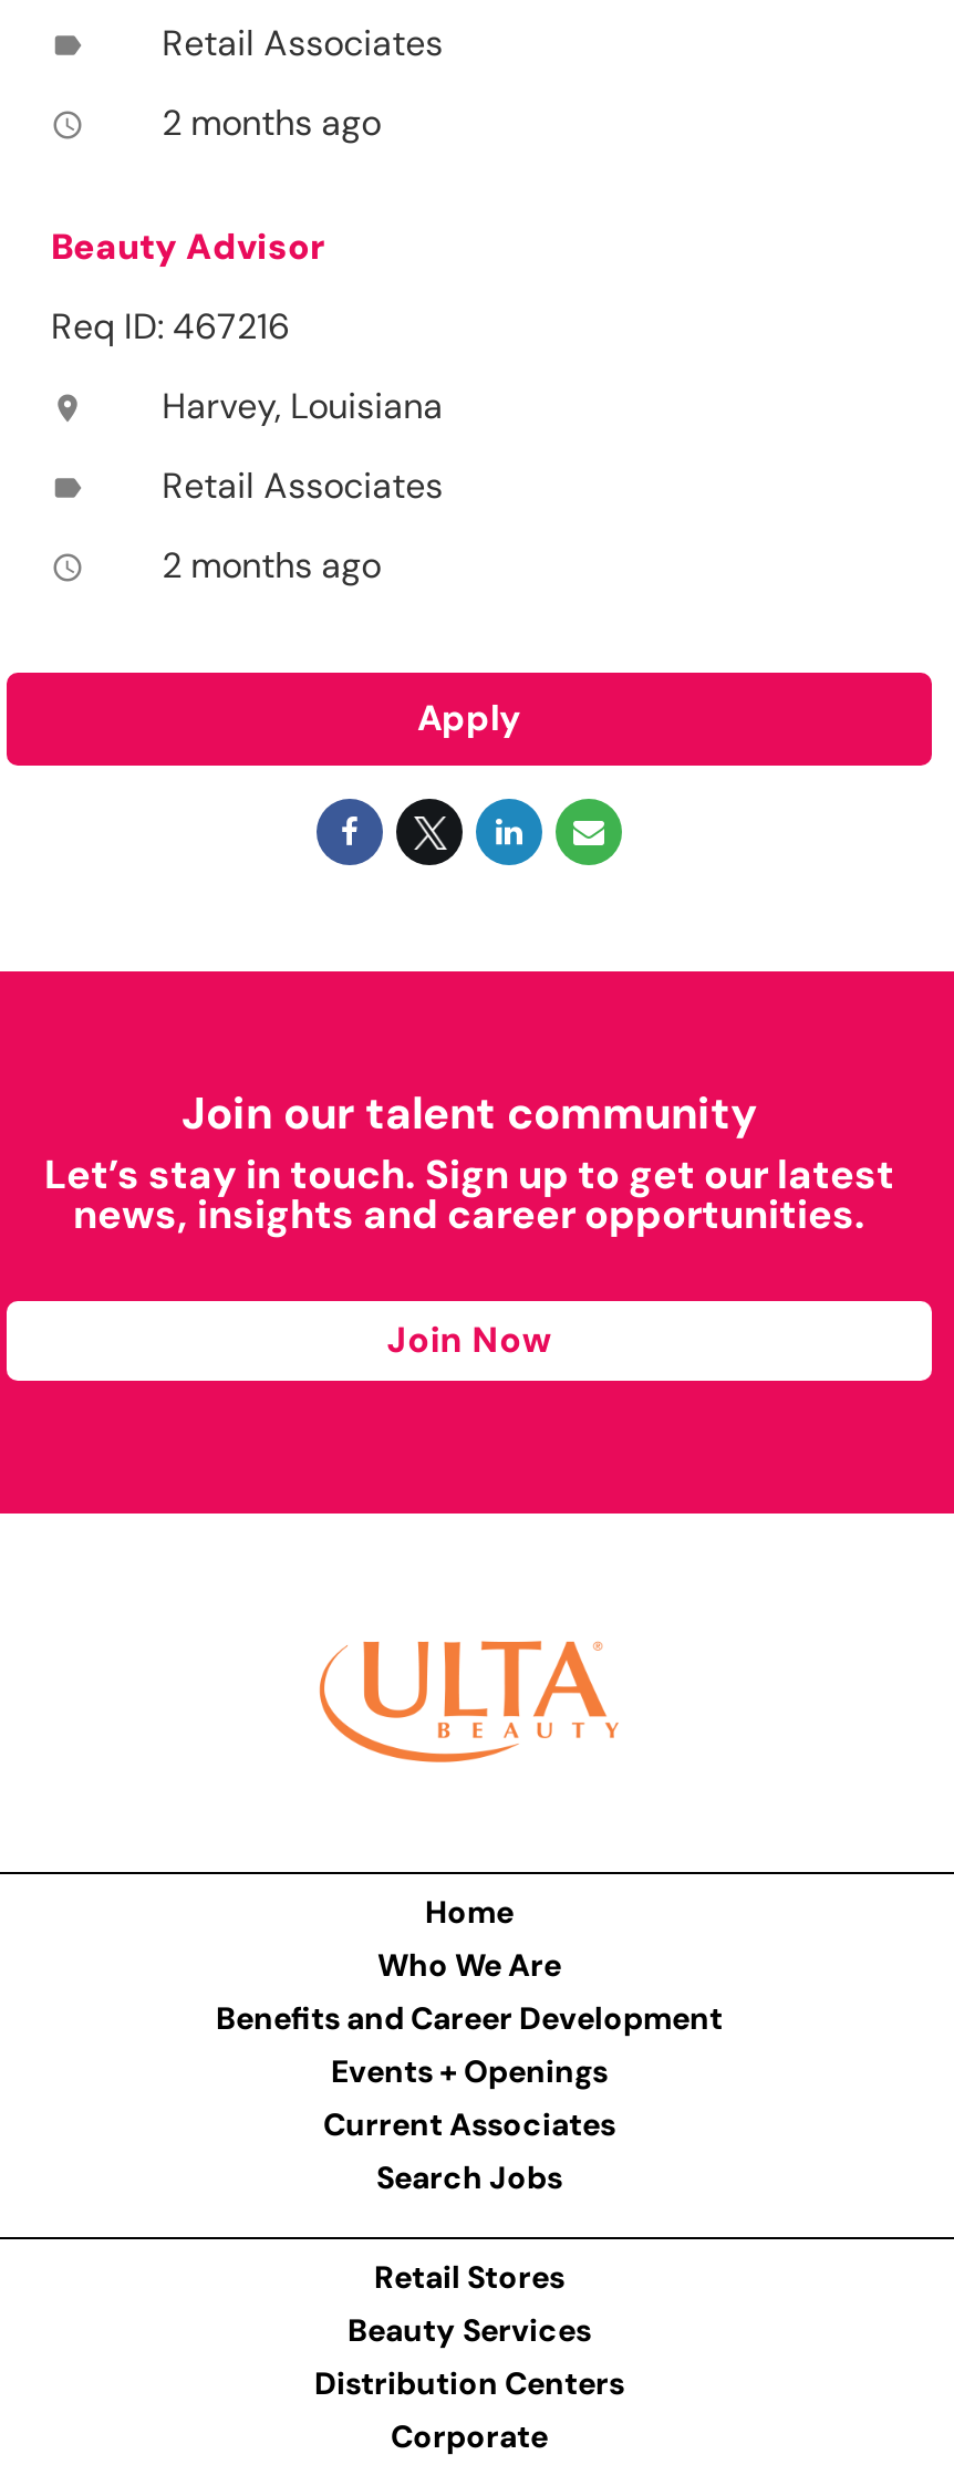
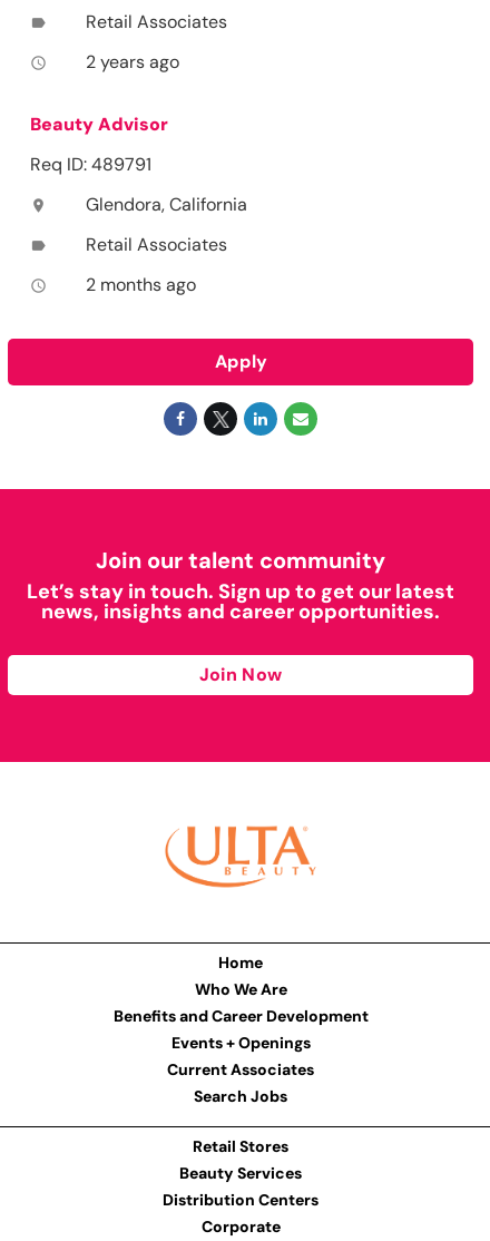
- 2 months ago
+ 2 years ago

- Req ID: 467216
+ Req ID: 489791

- Harvey, Louisiana
+ Glendora, California
